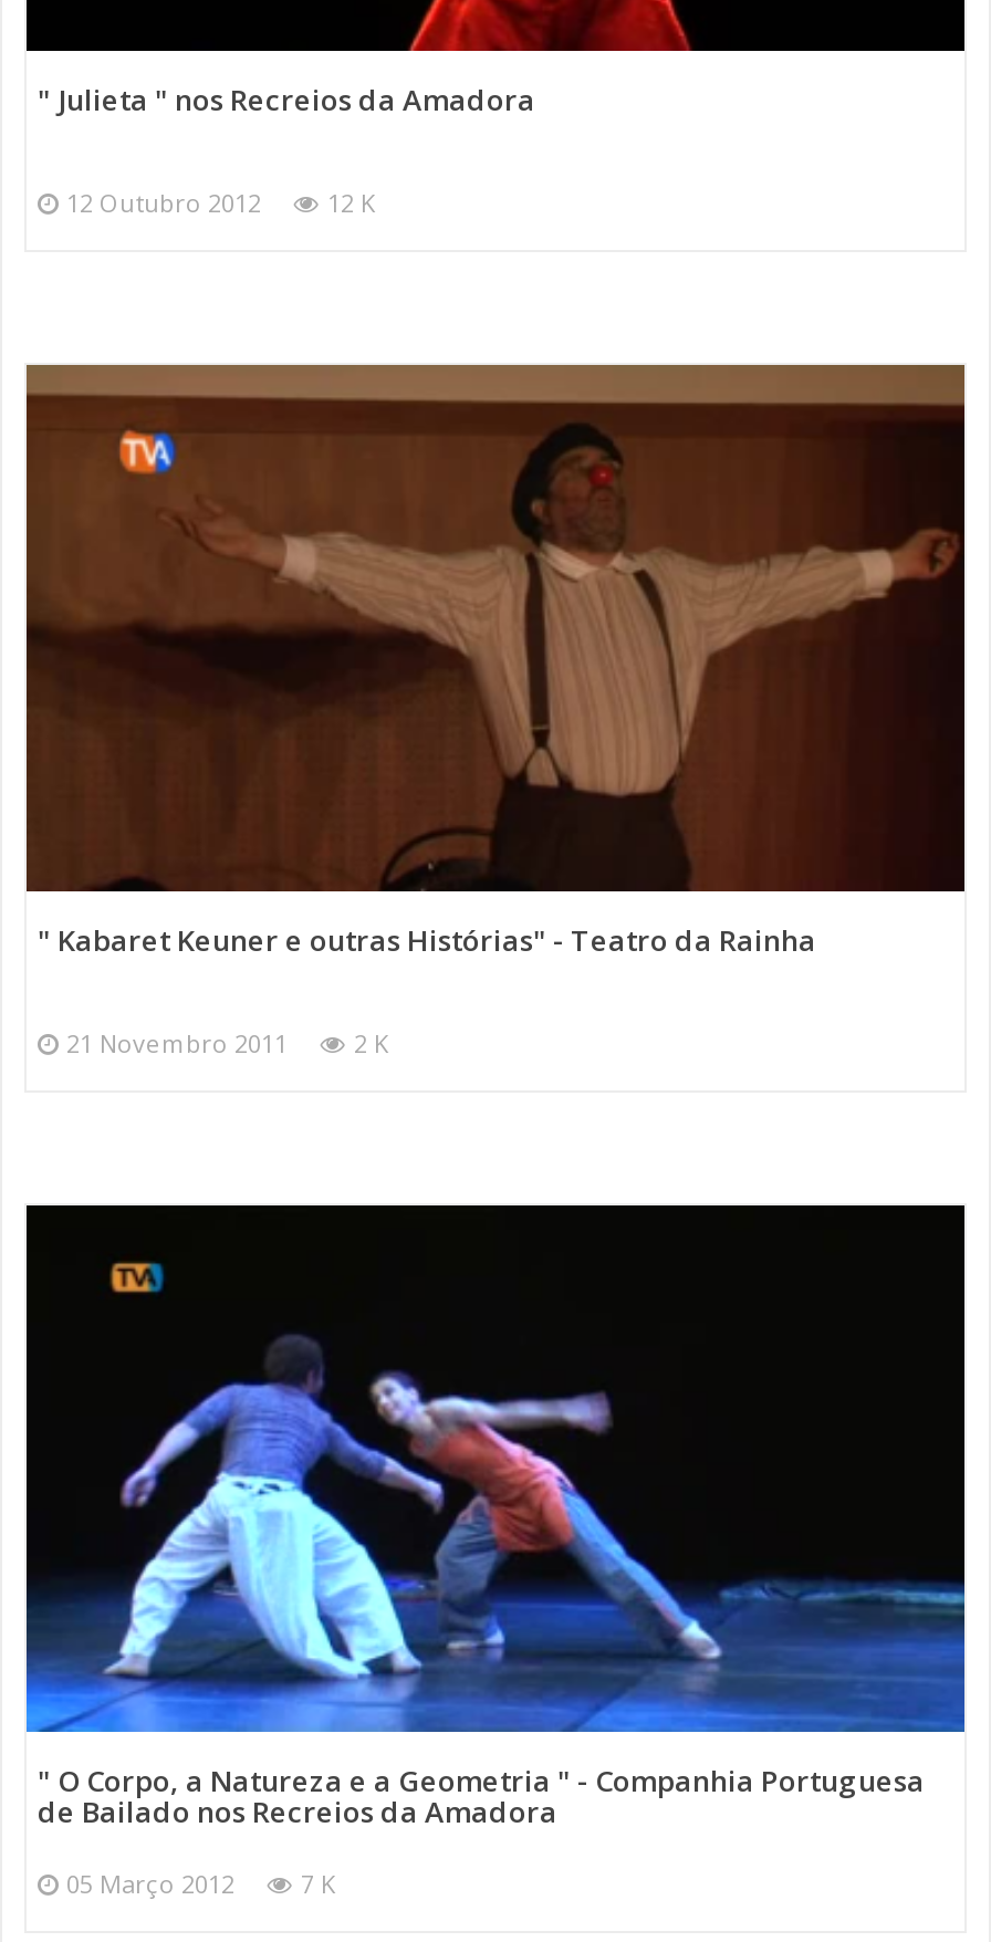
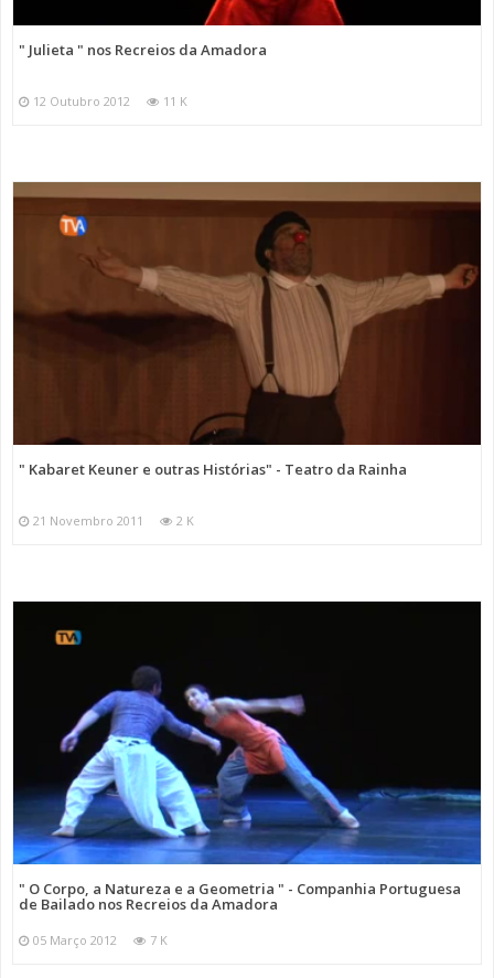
- 12 Outubro 2012 12 K
+ 12 Outubro 2012 11 K
